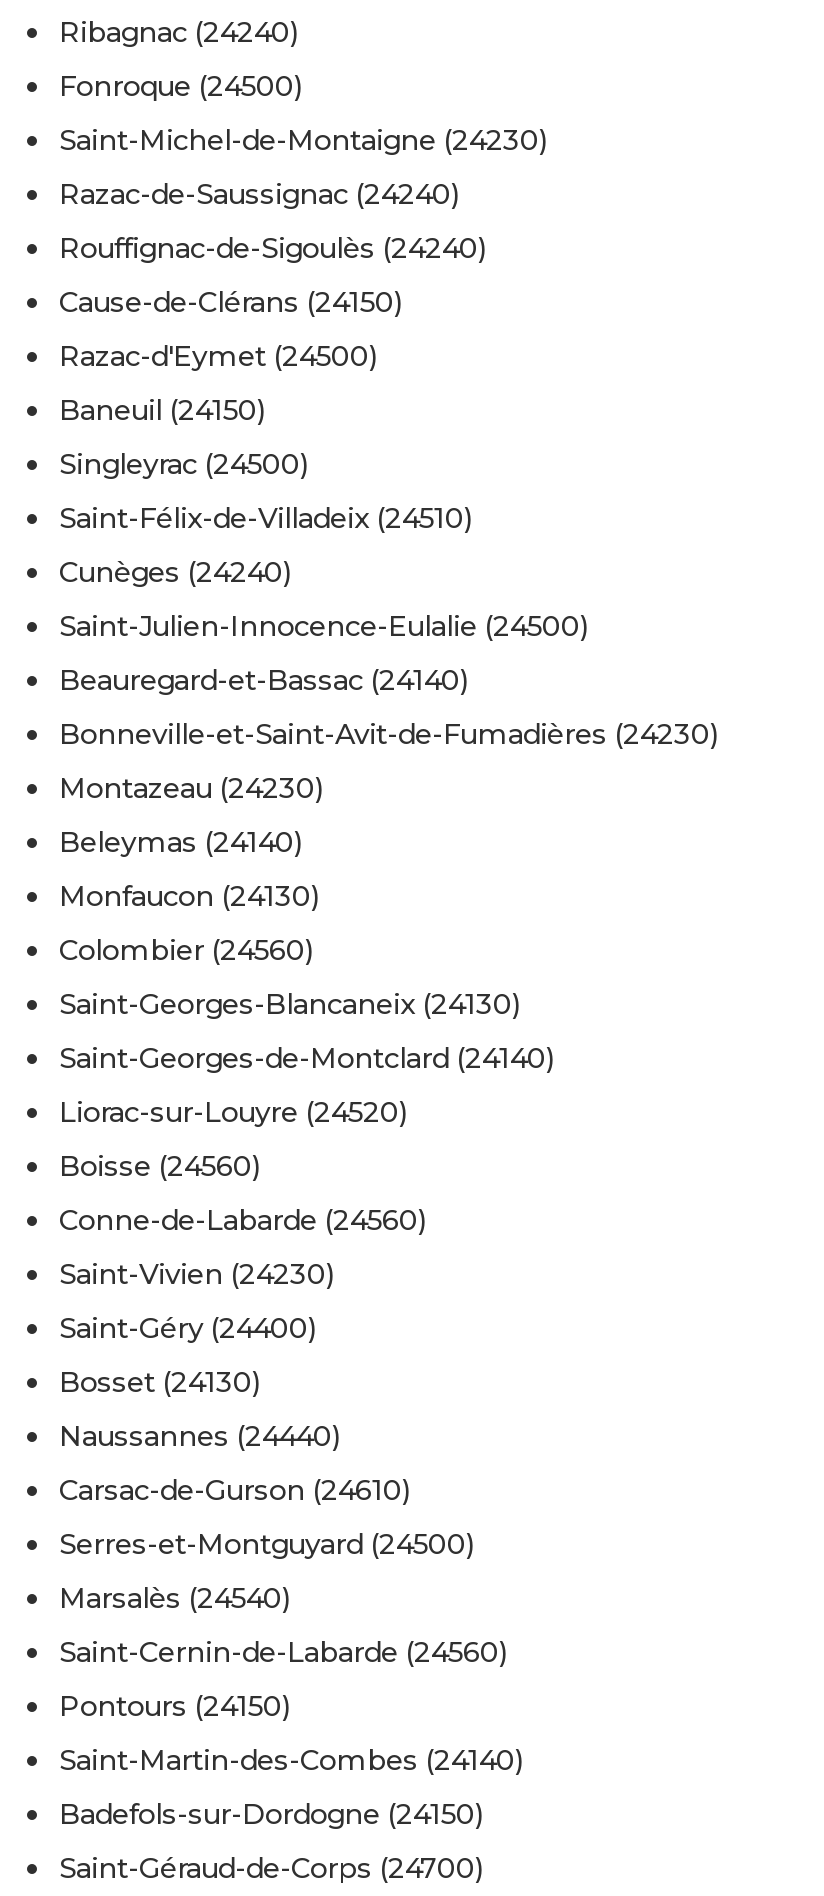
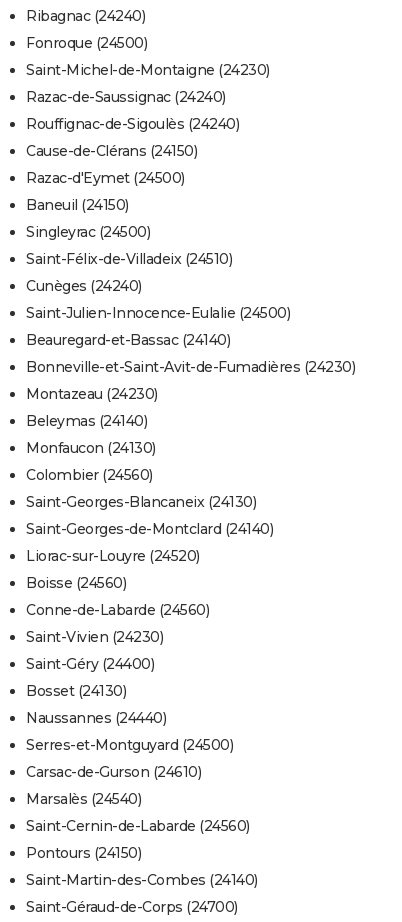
moved down: Carsac-de-Gurson (24610)

- Badefols-sur-Dordogne (24150)
